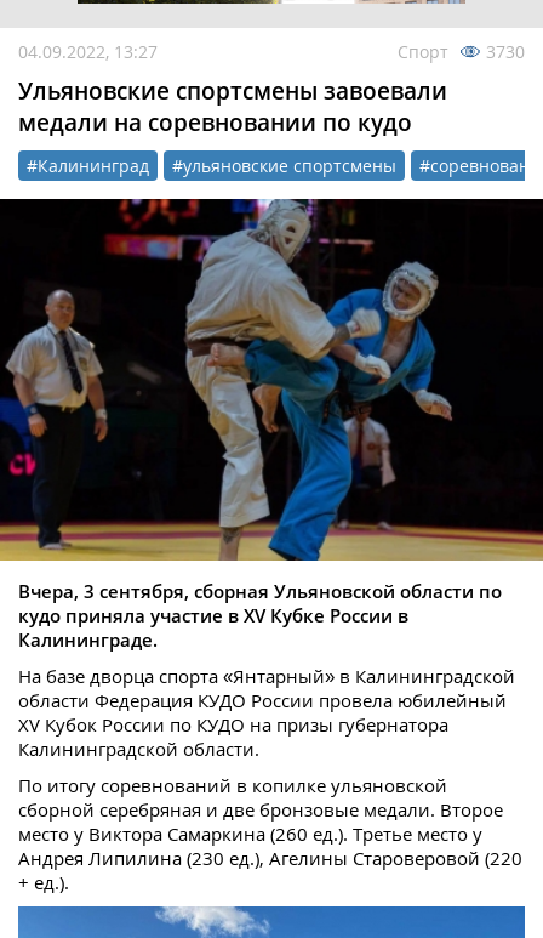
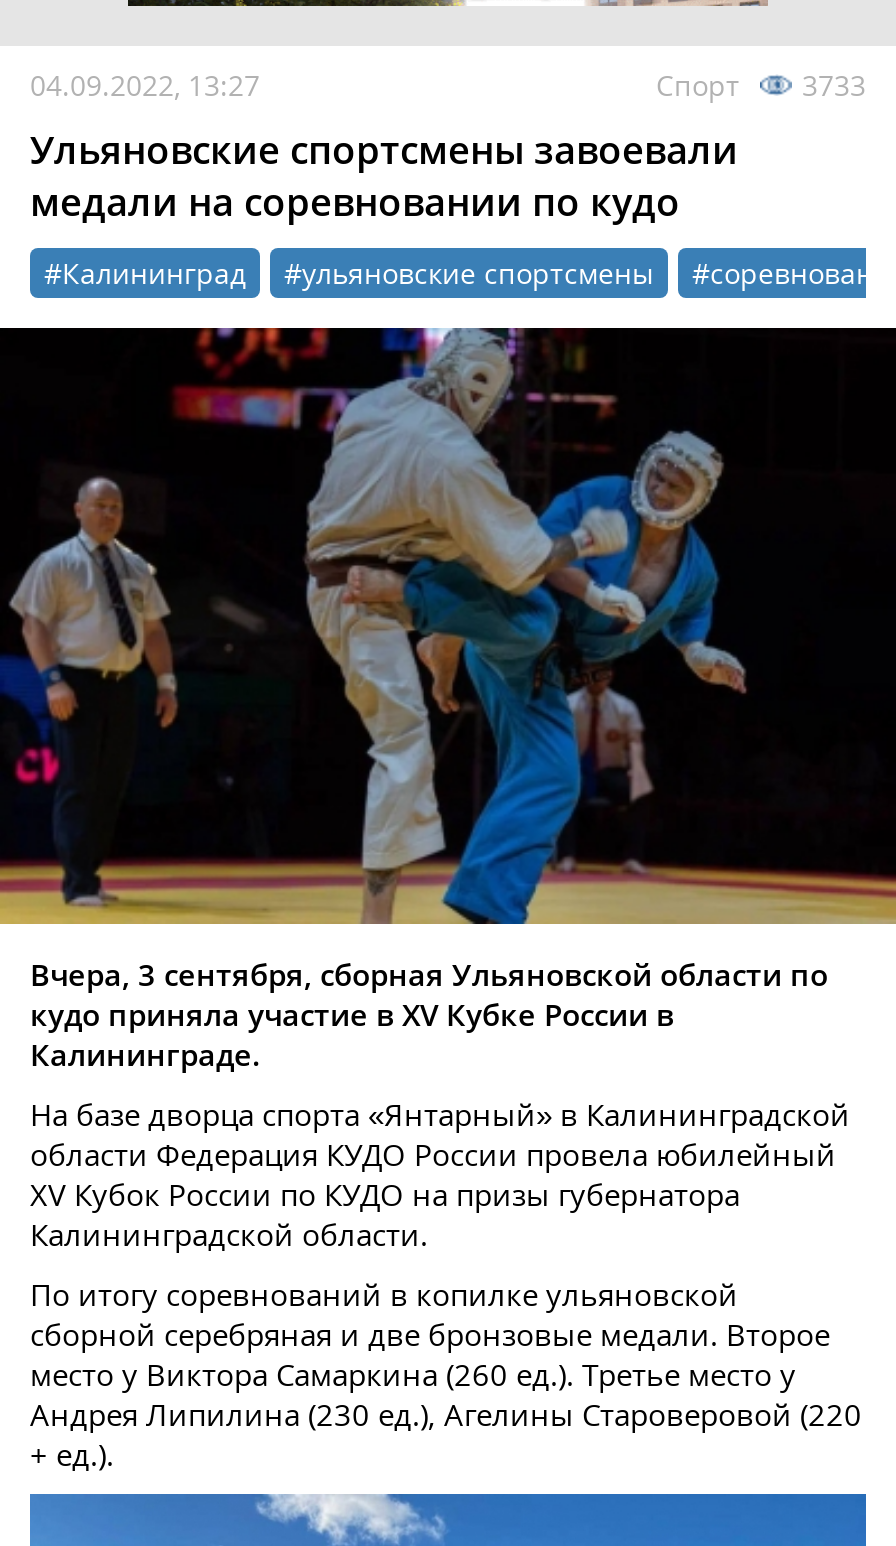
- Спорт 3730
+ Спорт 3733
